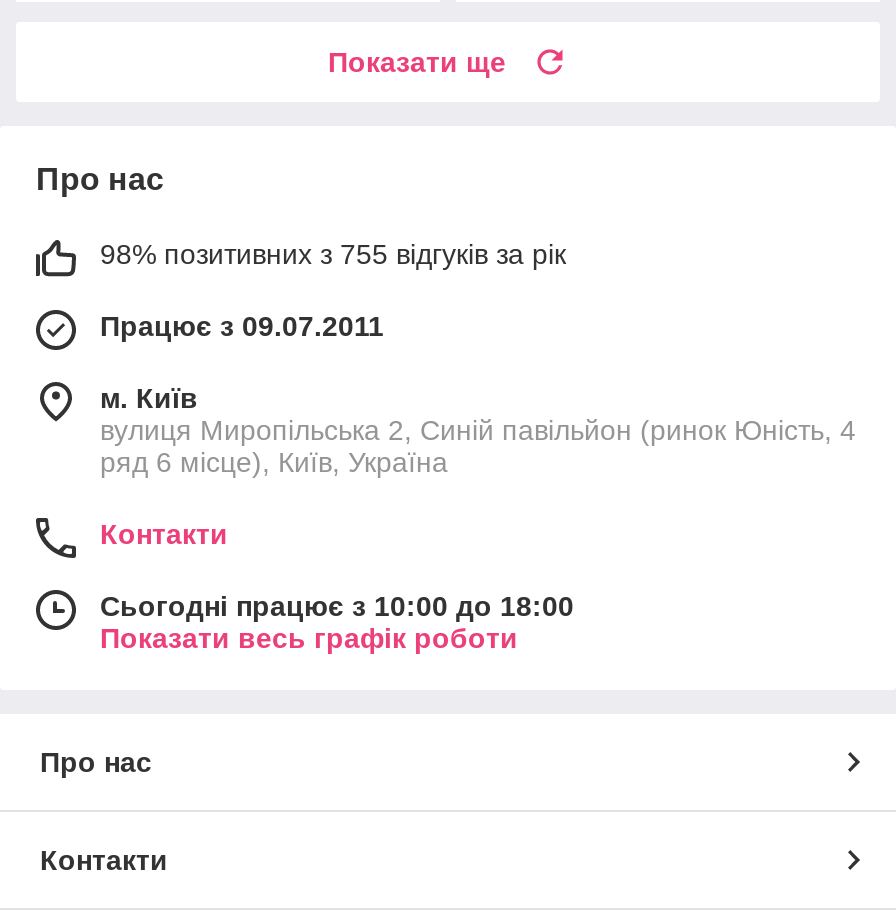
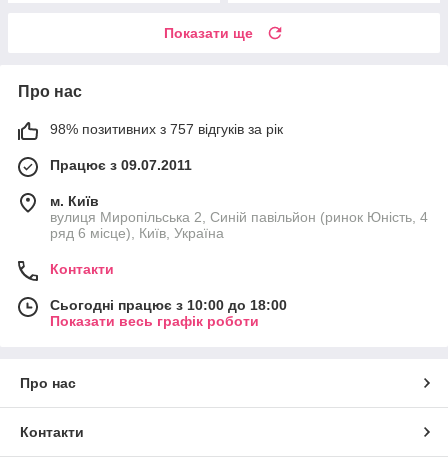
- 98% позитивних з 755 відгуків за рік
+ 98% позитивних з 757 відгуків за рік
